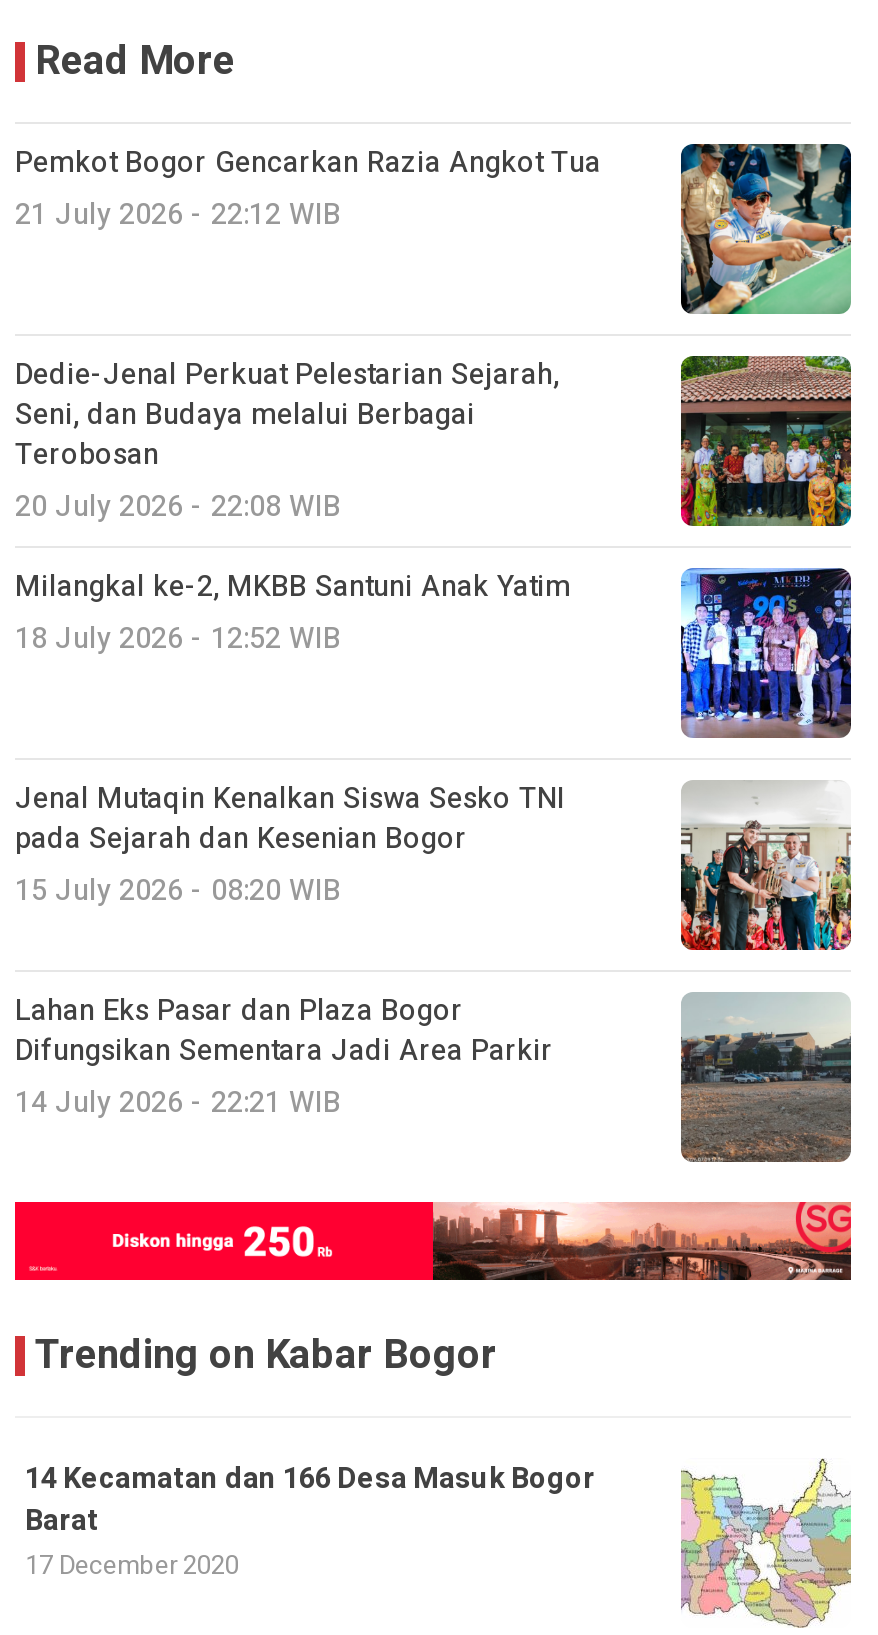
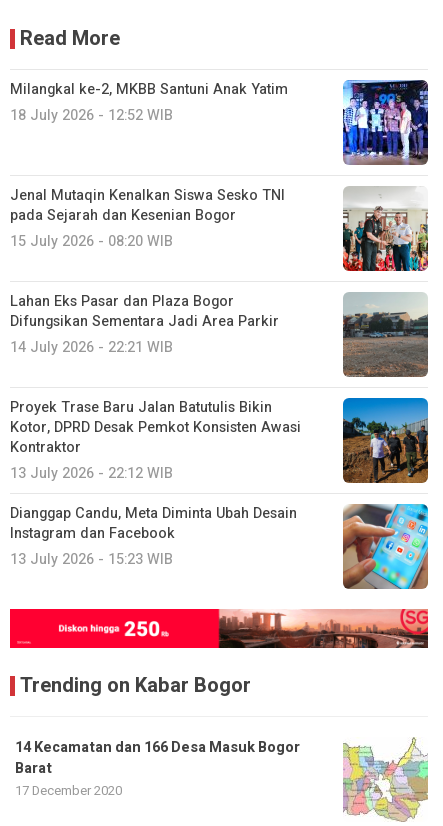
- [image]
- Pemkot Bogor Gencarkan Razia Angkot Tua
- 21 July 2026 - 22:12 WIB

- Dedie-Jenal Perkuat Pelestarian Sejarah,
- Seni, dan Budaya melalui Berbagai
- Terobosan
- 20 July 2026 - 22:08 WIB

- [image]

moved up: Milangkal ke-2, MKBB Santuni Anak Yatim | 18 July 2026 - 12:52 WIB | Jenal Mutaqin Kenalkan Siswa Sesko TNI | pada Sejarah dan Kesenian Bogor | 15 July 2026 - 08:20 WIB | Lahan Eks Pasar dan Plaza Bogor | Difungsikan Sementara Jadi Area Parkir | 14 July 2026 - 22:21 WIB

+ Proyek Trase Baru Jalan Batutulis Bikin
+ Kotor, DPRD Desak Pemkot Konsisten Awasi
+ Kontraktor
+ 13 July 2026 - 22:12 WIB
+ Dianggap Candu, Meta Diminta Ubah Desain
+ Instagram dan Facebook
+ 13 July 2026 - 15:23 WIB

+ [image]

+ [image]
